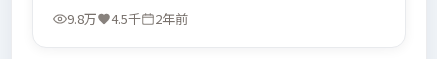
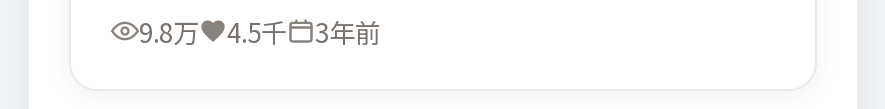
- 9.8万 4.5千 2年前
+ 9.8万 4.5千 3年前
